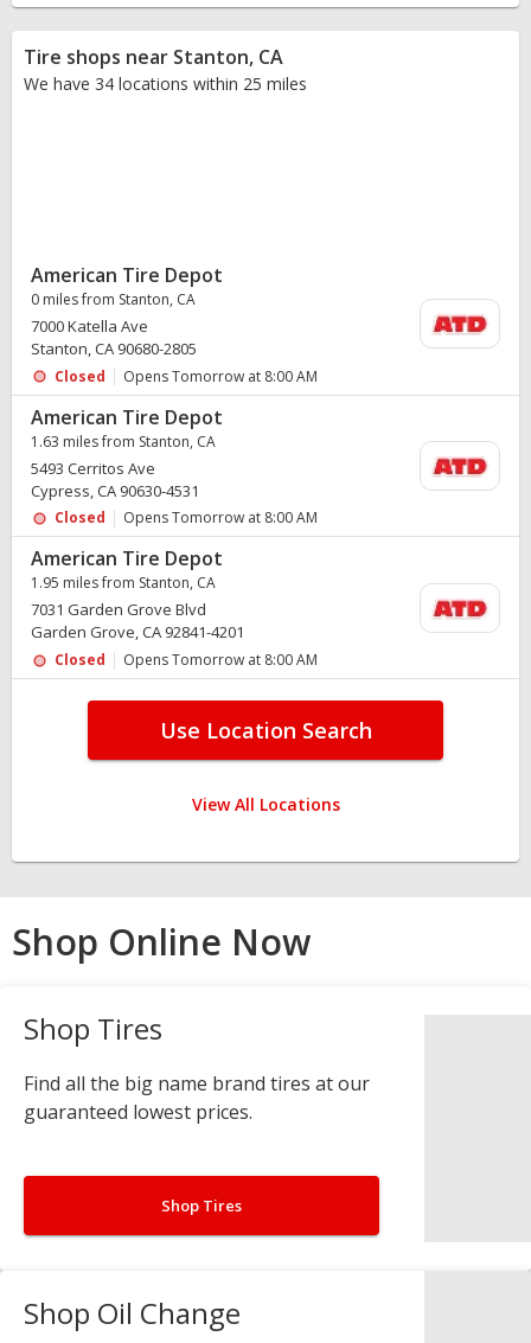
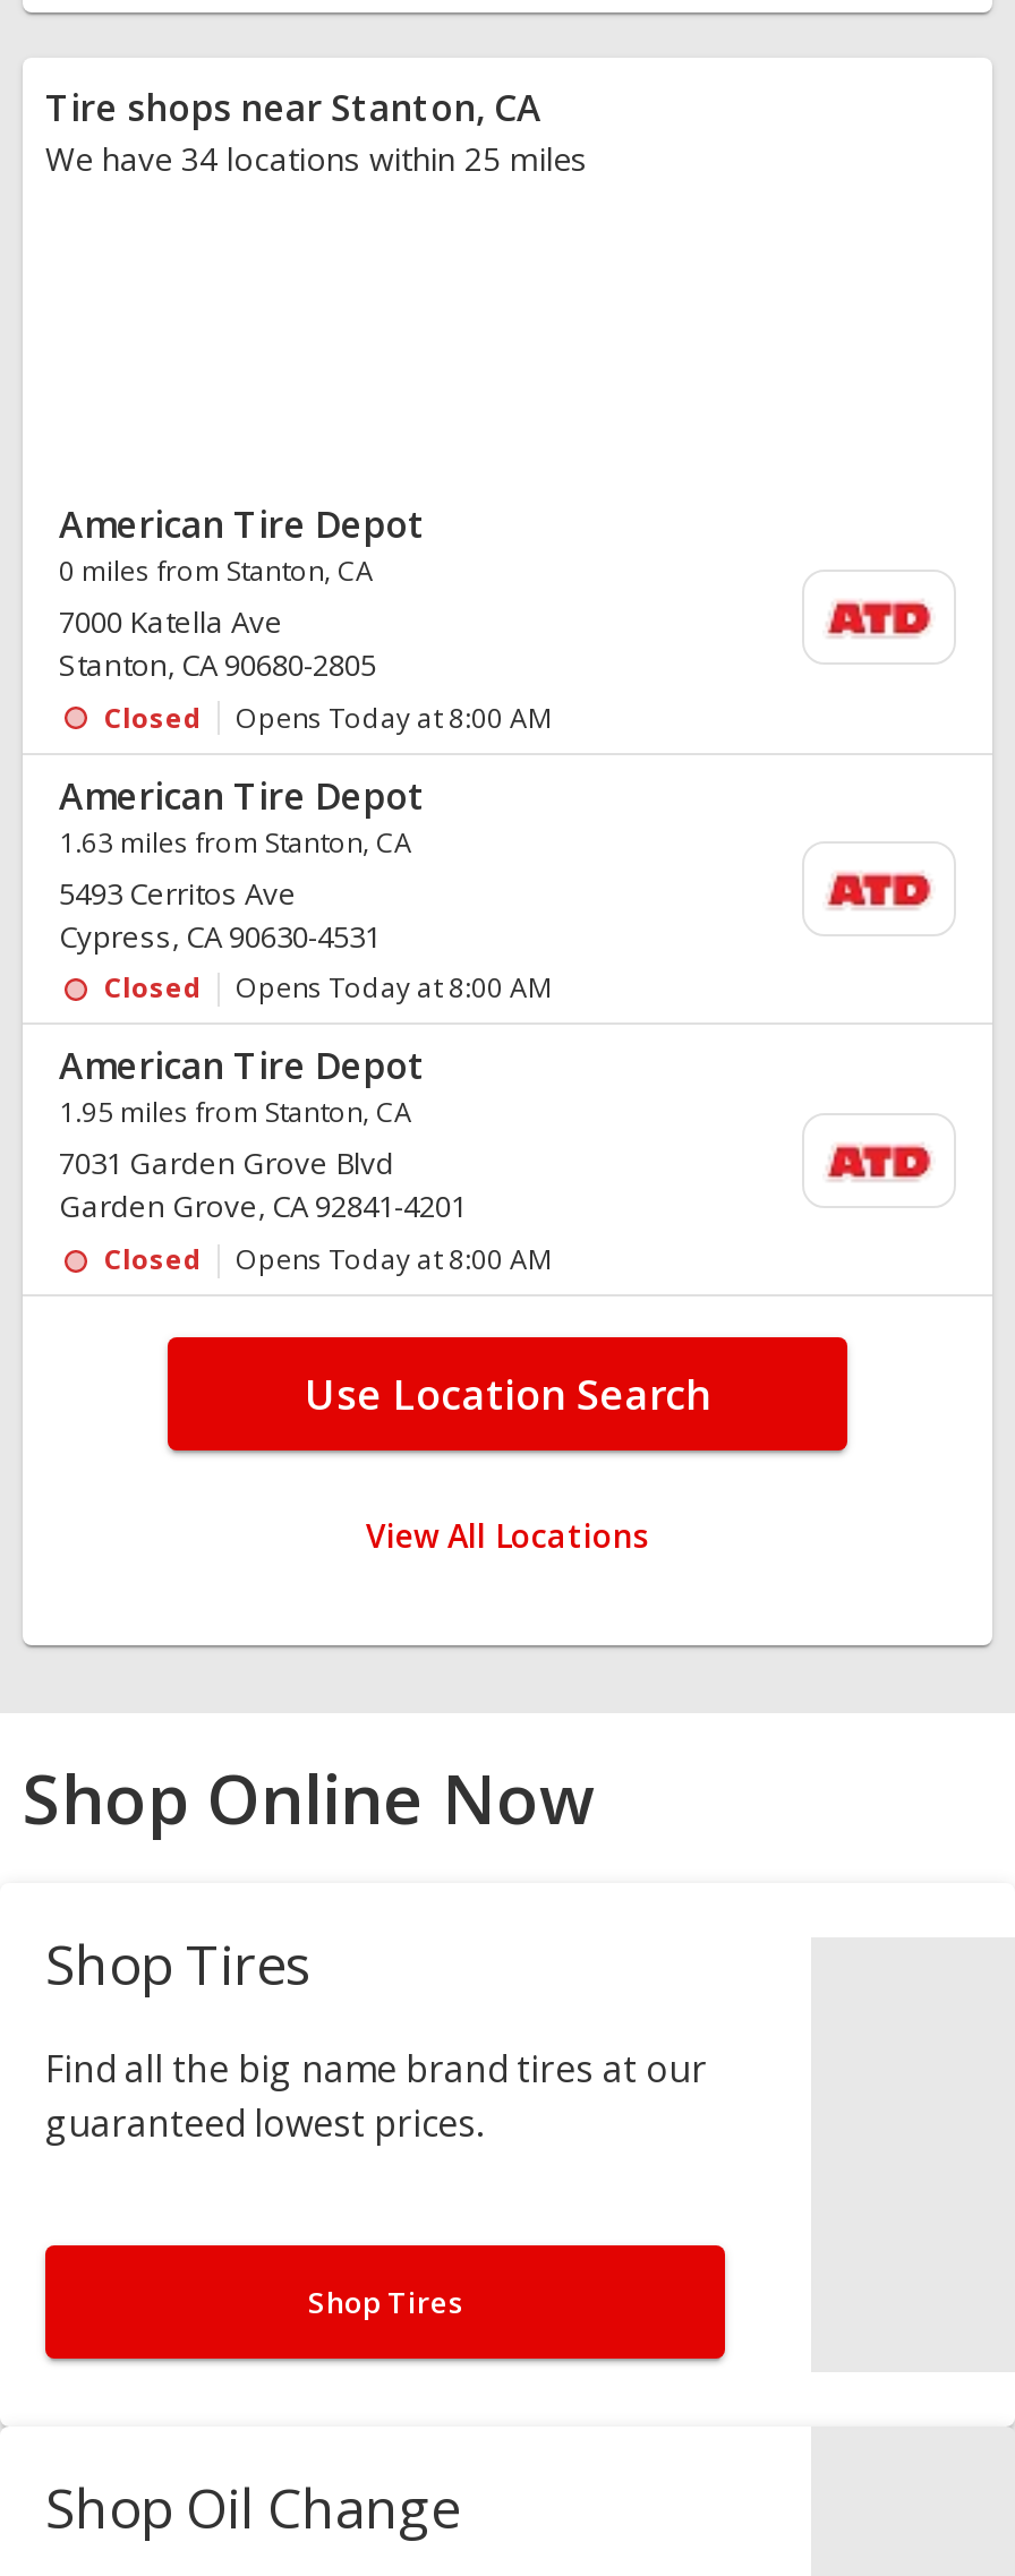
- Opens Tomorrow at 8:00 AM
+ Opens Today at 8:00 AM

- Opens Tomorrow at 8:00 AM
+ Opens Today at 8:00 AM

- Opens Tomorrow at 8:00 AM
+ Opens Today at 8:00 AM
